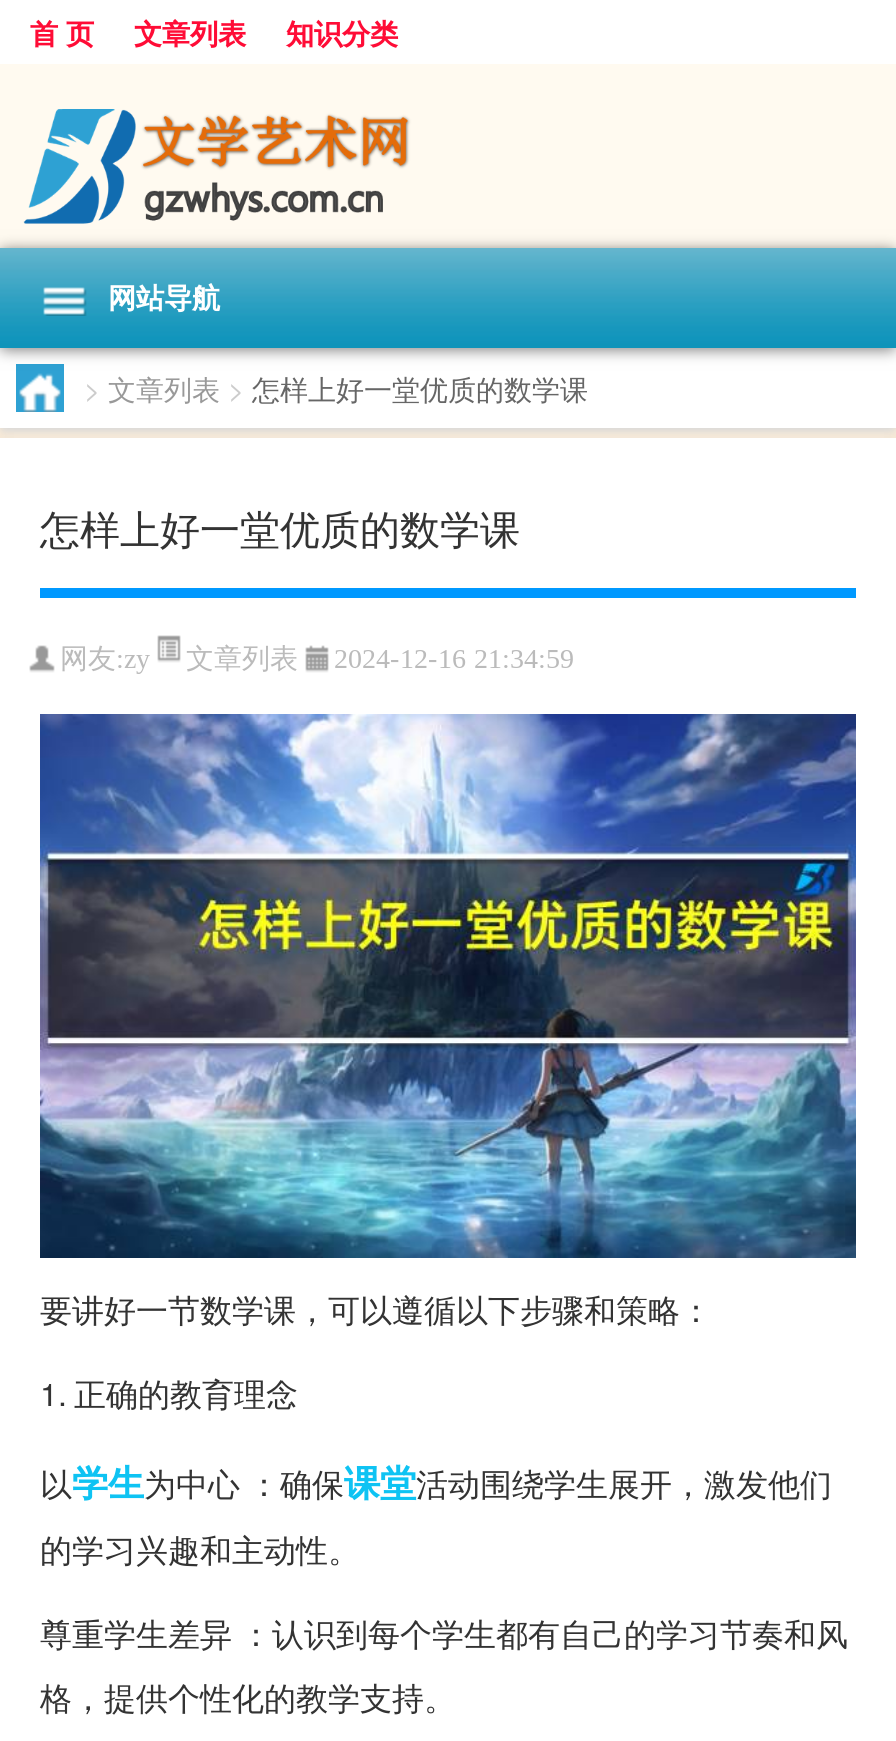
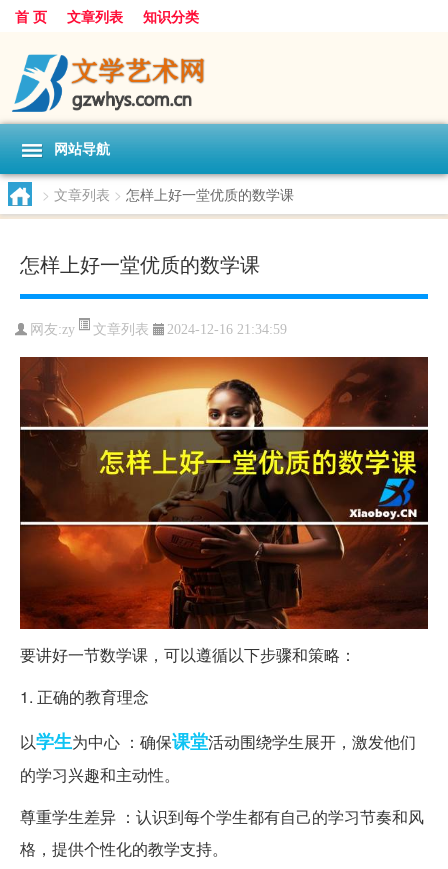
- [image]
+ [image]
